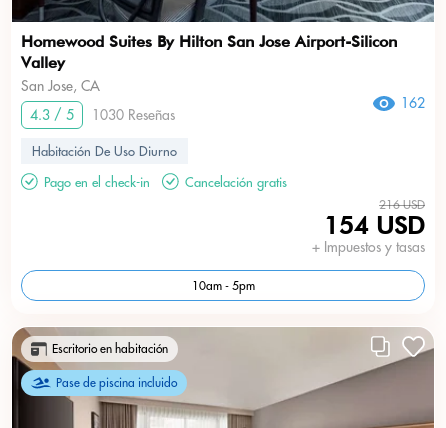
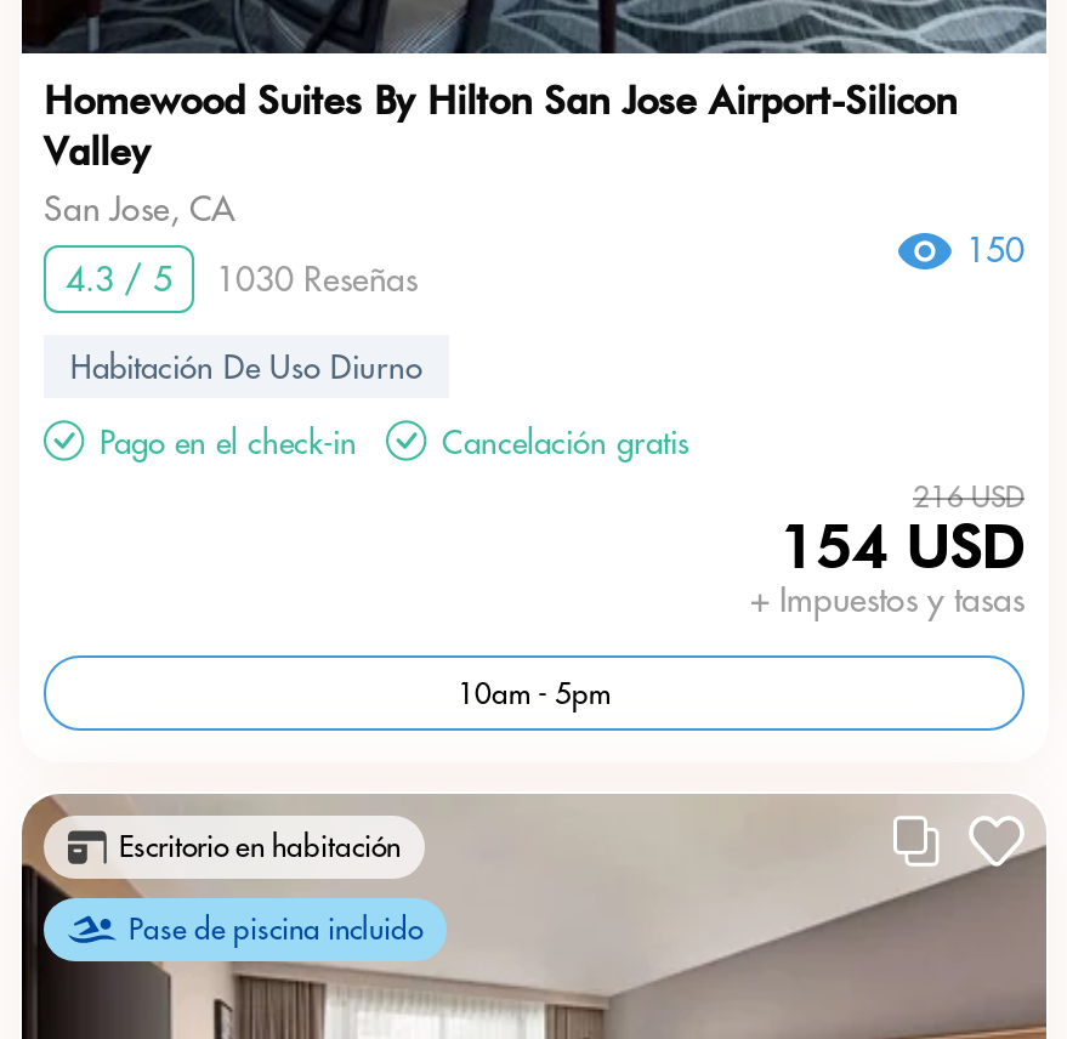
- 162
+ 150
